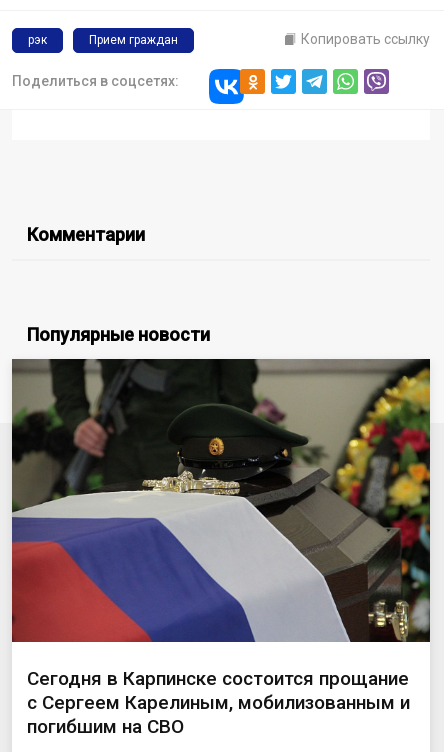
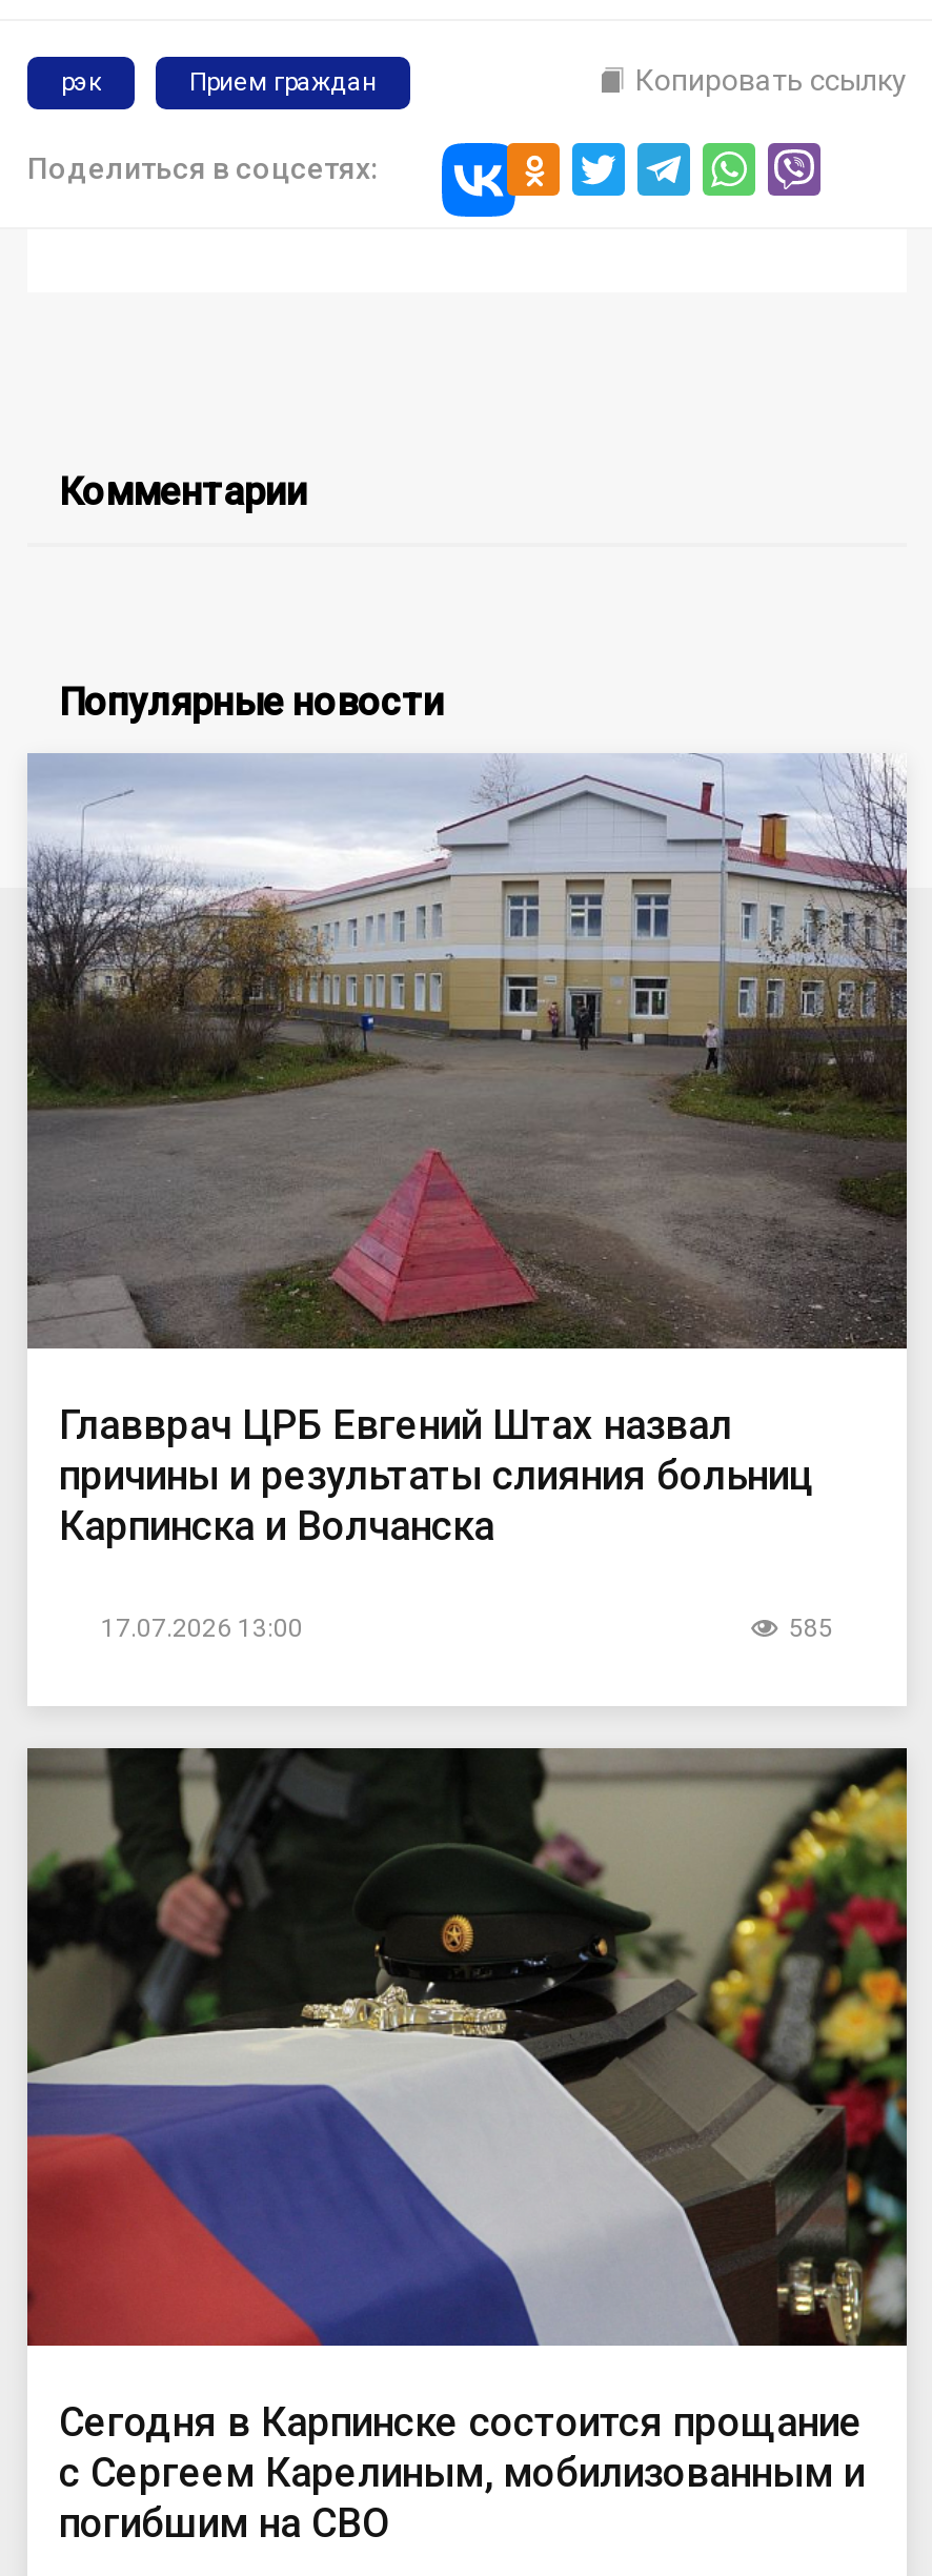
+ [image]
+ Главврач ЦРБ Евгений Штах назвал
+ причины и результаты слияния больниц
+ Карпинска и Волчанска
+ 17.07.2026 13:00
+ 585
